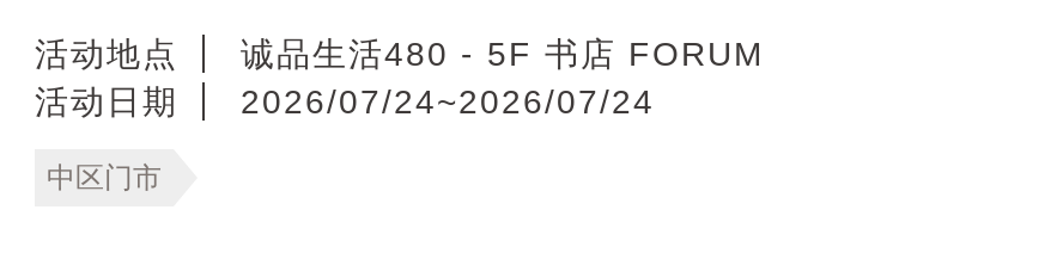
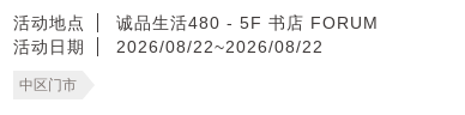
- 活动日期 2026/07/24~2026/07/24
+ 活动日期 2026/08/22~2026/08/22
